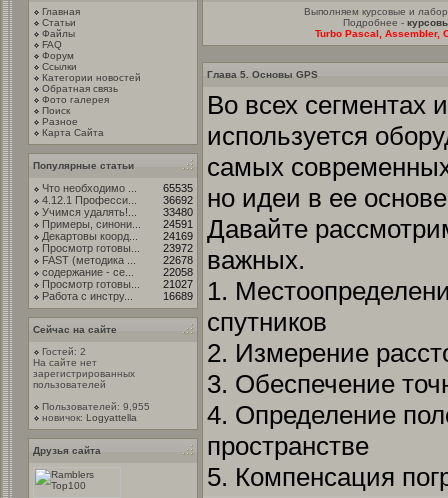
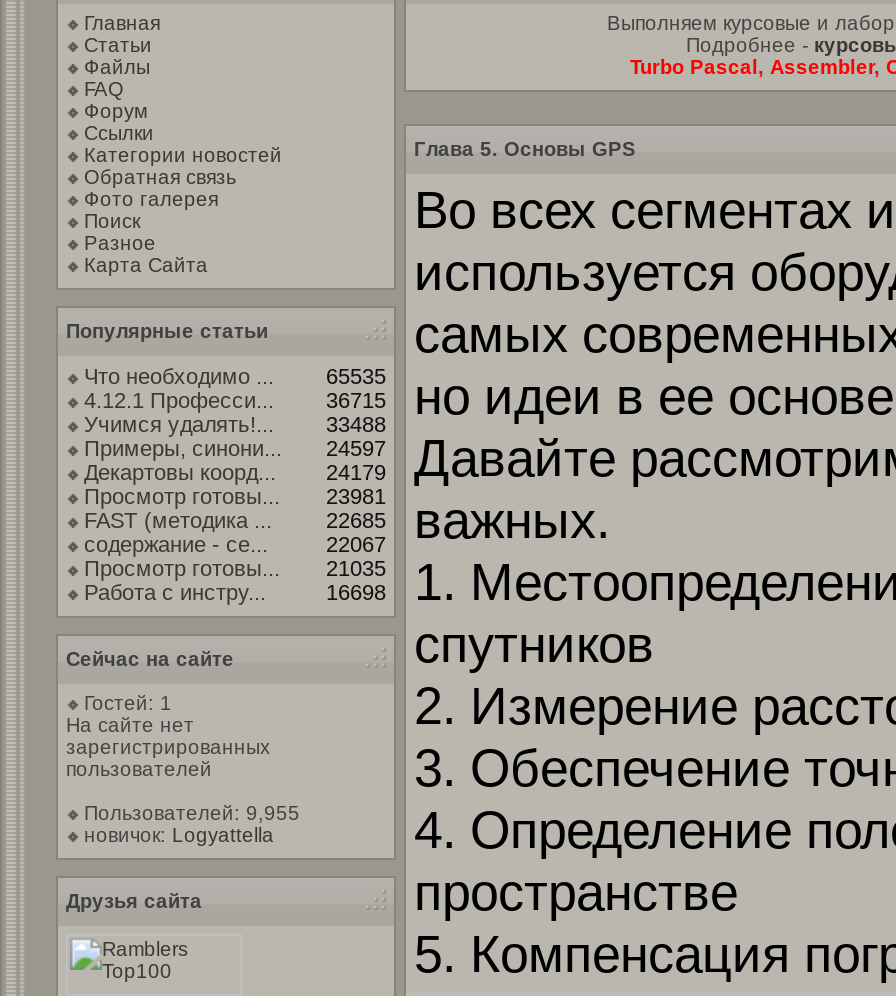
- 36692
+ 36715

- 33480
+ 33488

- 24591
+ 24597

- 24169
+ 24179

- 23972
+ 23981

- 22678
+ 22685

- 22058
+ 22067

- 21027
+ 21035

- 16689
+ 16698

- Гостей: 2
+ Гостей: 1
